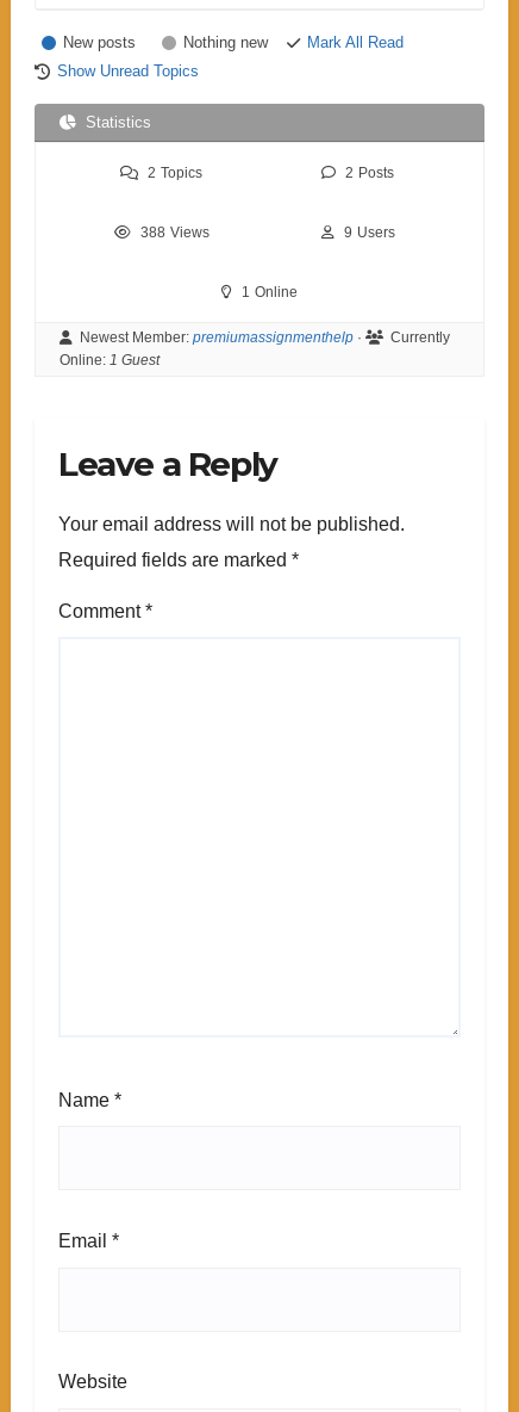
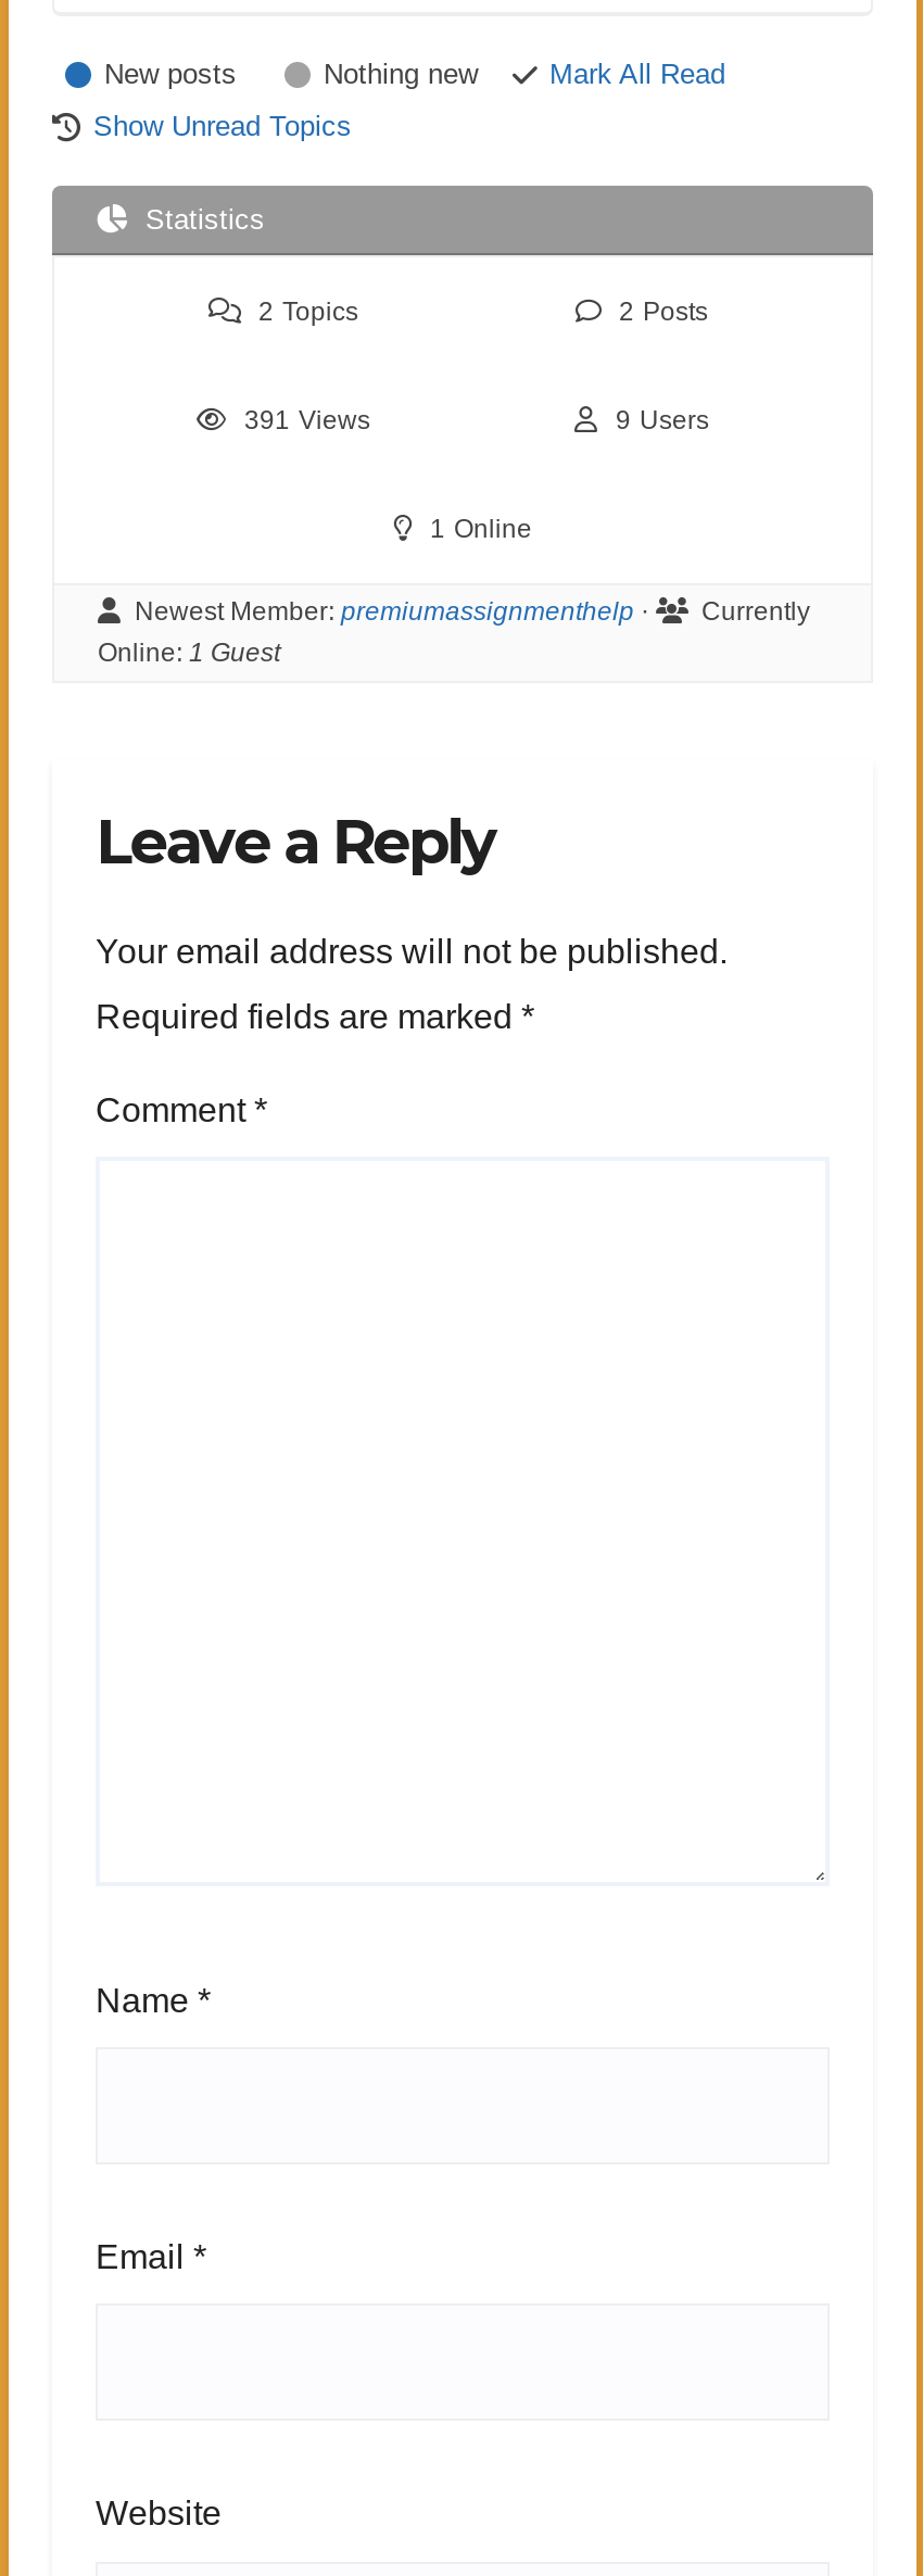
- 388 Views
+ 391 Views
